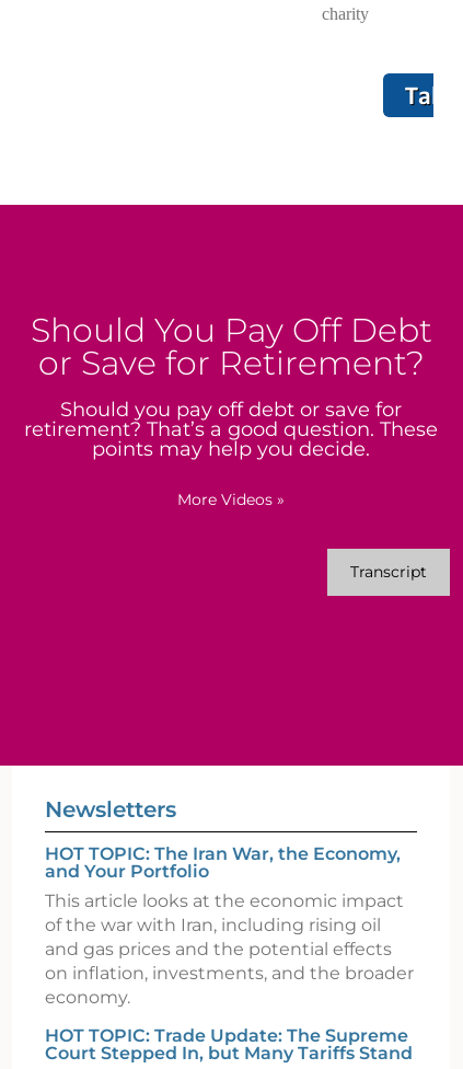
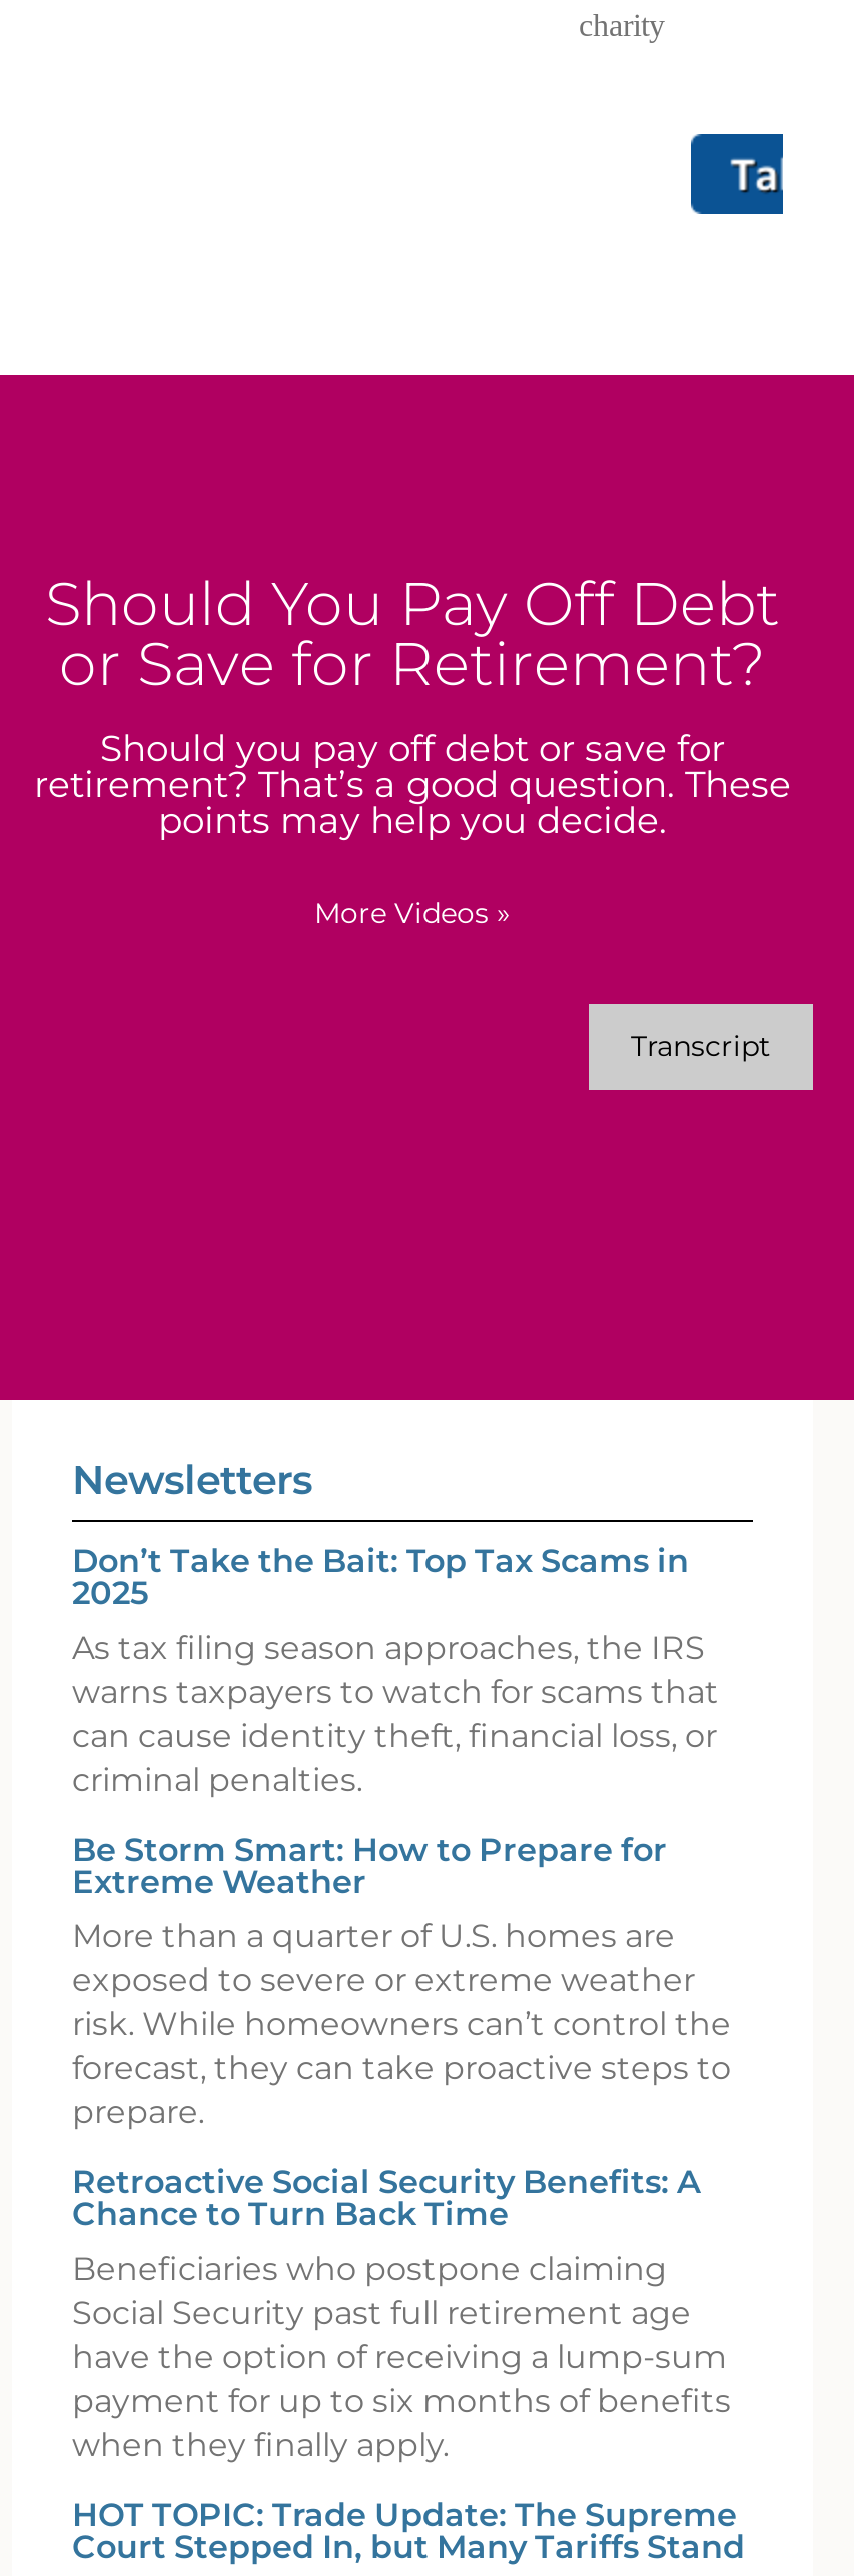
- HOT TOPIC: The Iran War, the Economy,
- and Your Portfolio
- This article looks at the economic impact
- of the war with Iran, including rising oil
- and gas prices and the potential effects
- on inflation, investments, and the broader
- economy.
+ Don’t Take the Bait: Top Tax Scams in
+ 2025
+ As tax filing season approaches, the IRS
+ warns taxpayers to watch for scams that
+ can cause identity theft, financial loss, or
+ criminal penalties.
+ Be Storm Smart: How to Prepare for
+ Extreme Weather
+ More than a quarter of U.S. homes are
+ exposed to severe or extreme weather
+ risk. While homeowners can’t control the
+ forecast, they can take proactive steps to
+ prepare.
+ Retroactive Social Security Benefits: A
+ Chance to Turn Back Time
+ Beneficiaries who postpone claiming
+ Social Security past full retirement age
+ have the option of receiving a lump-sum
+ payment for up to six months of benefits
+ when they finally apply.
